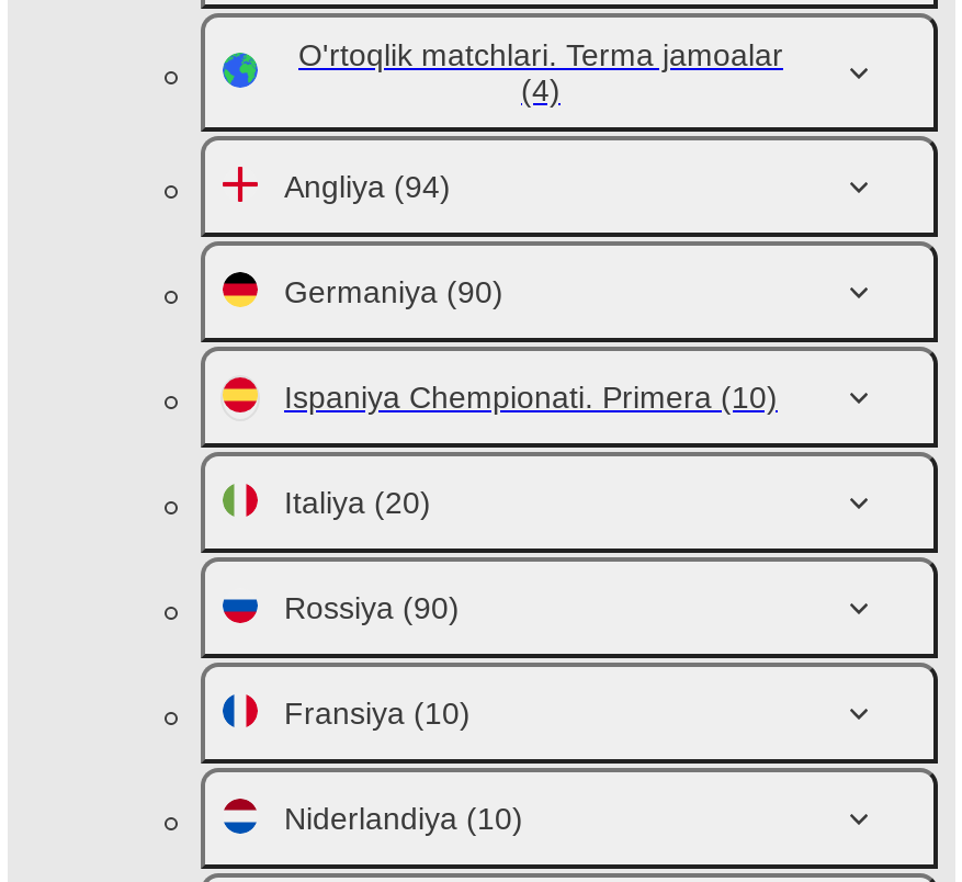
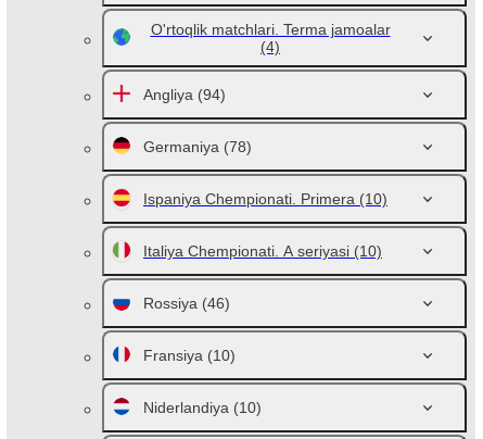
- Germaniya (90)
+ Germaniya (78)

- Italiya (20)
+ Italiya Chempionati. A seriyasi (10)

- Rossiya (90)
+ Rossiya (46)
